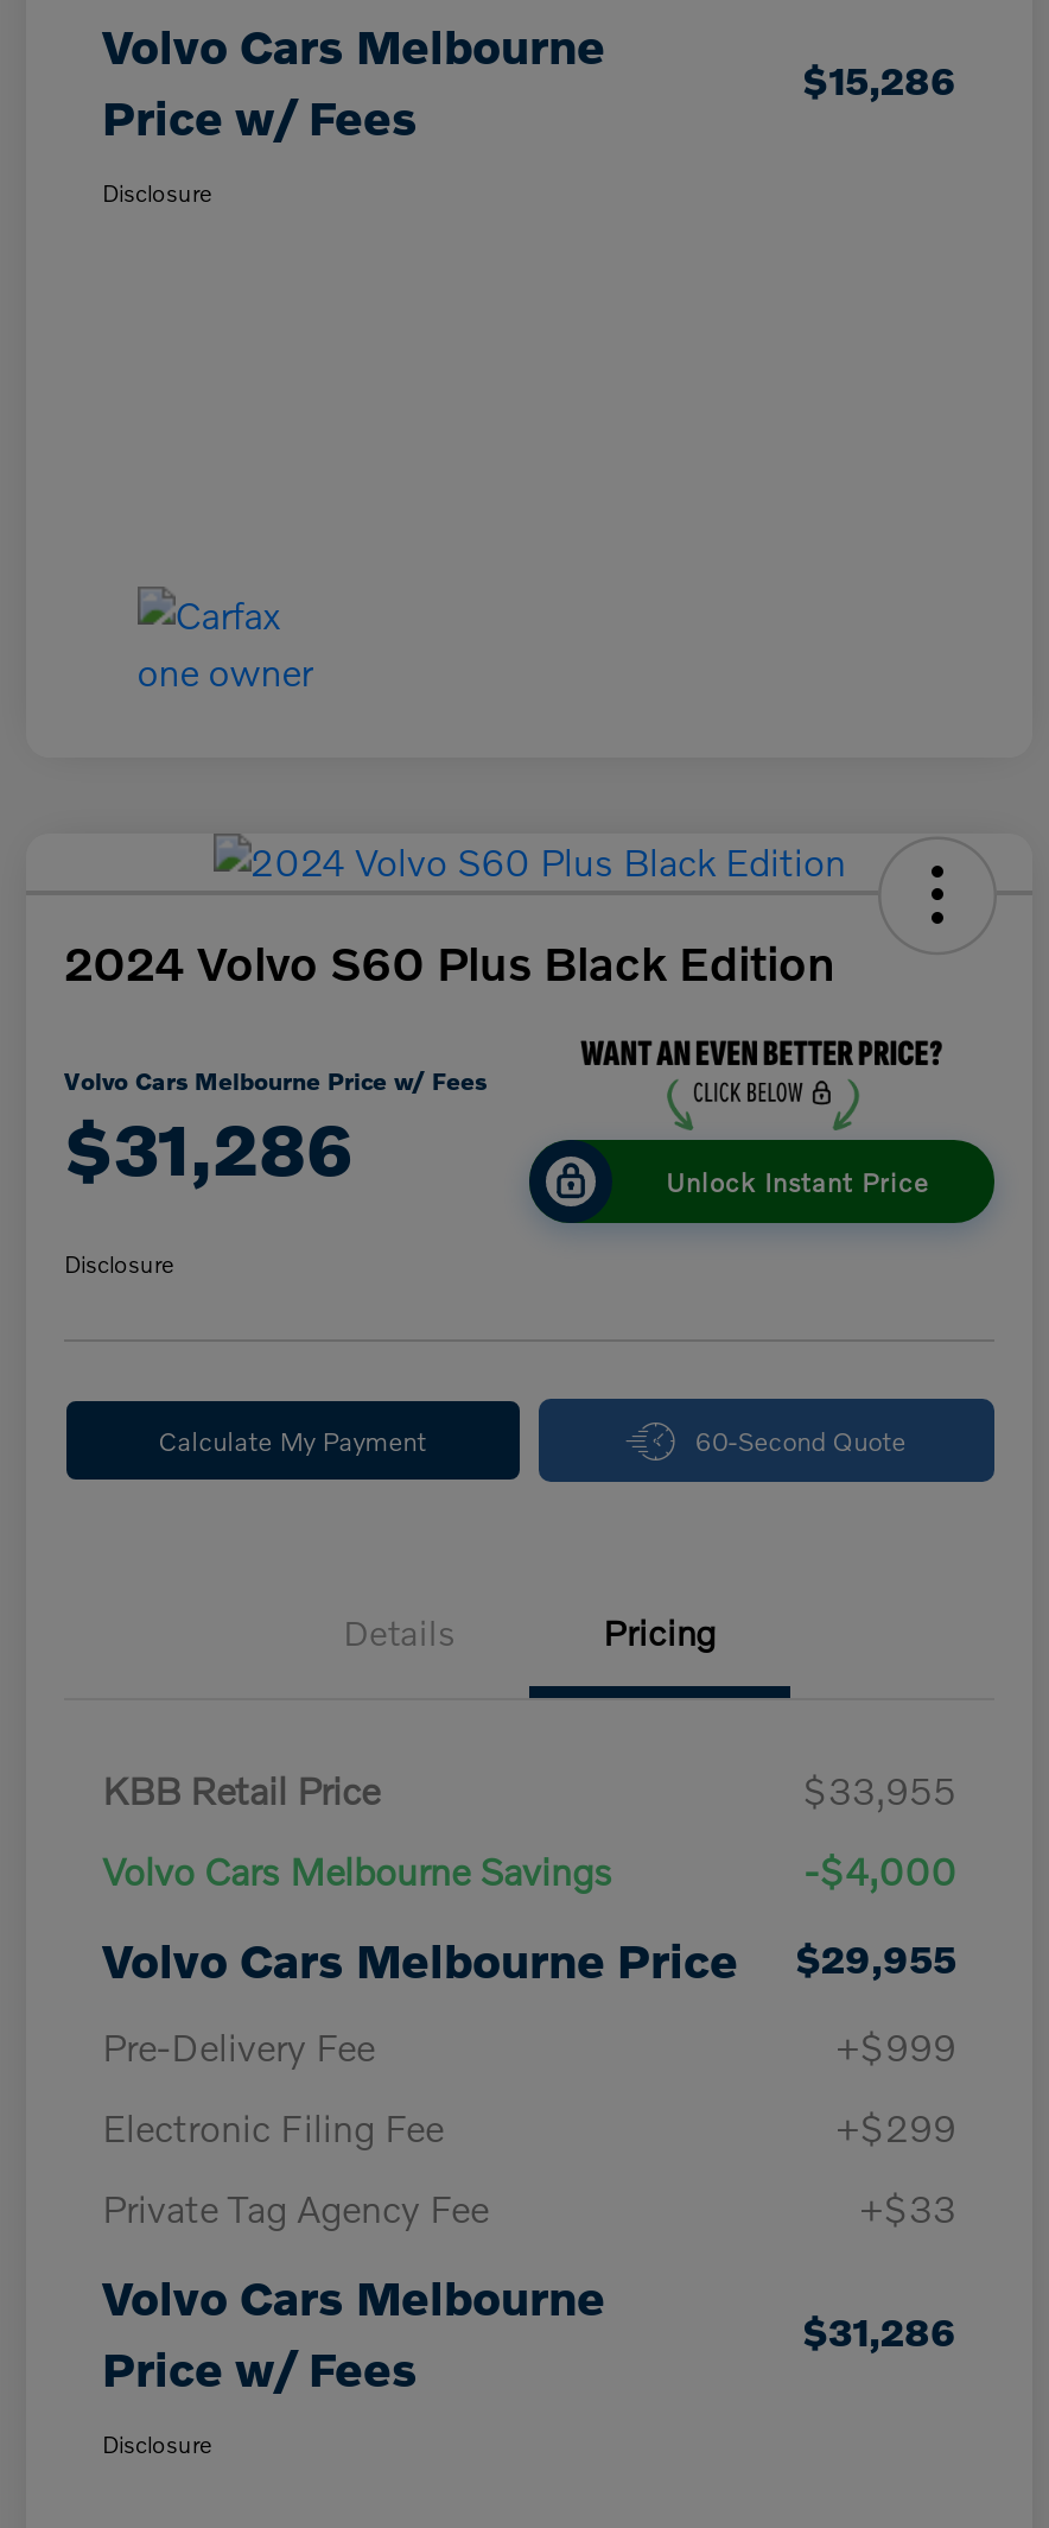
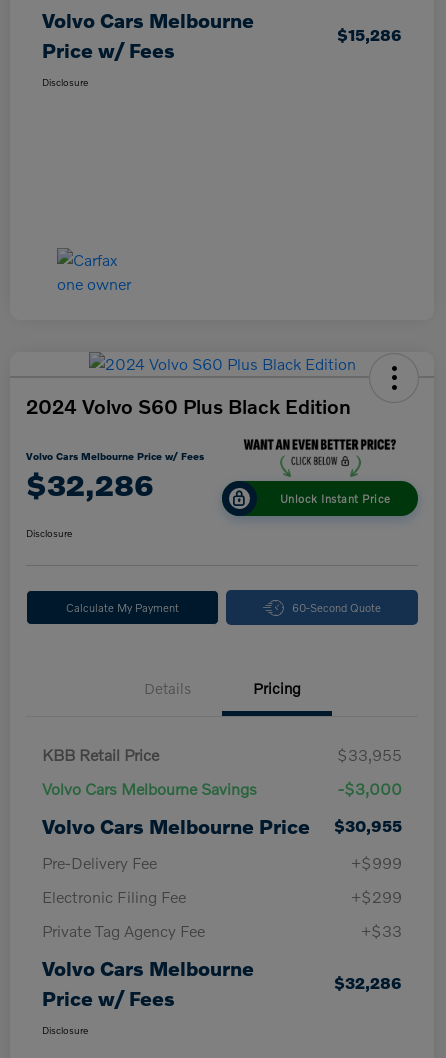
- $31,286
+ $32,286

- -$4,000
+ -$3,000

- Volvo Cars Melbourne Price $29,955
+ Volvo Cars Melbourne Price $30,955

- $31,286
+ $32,286
